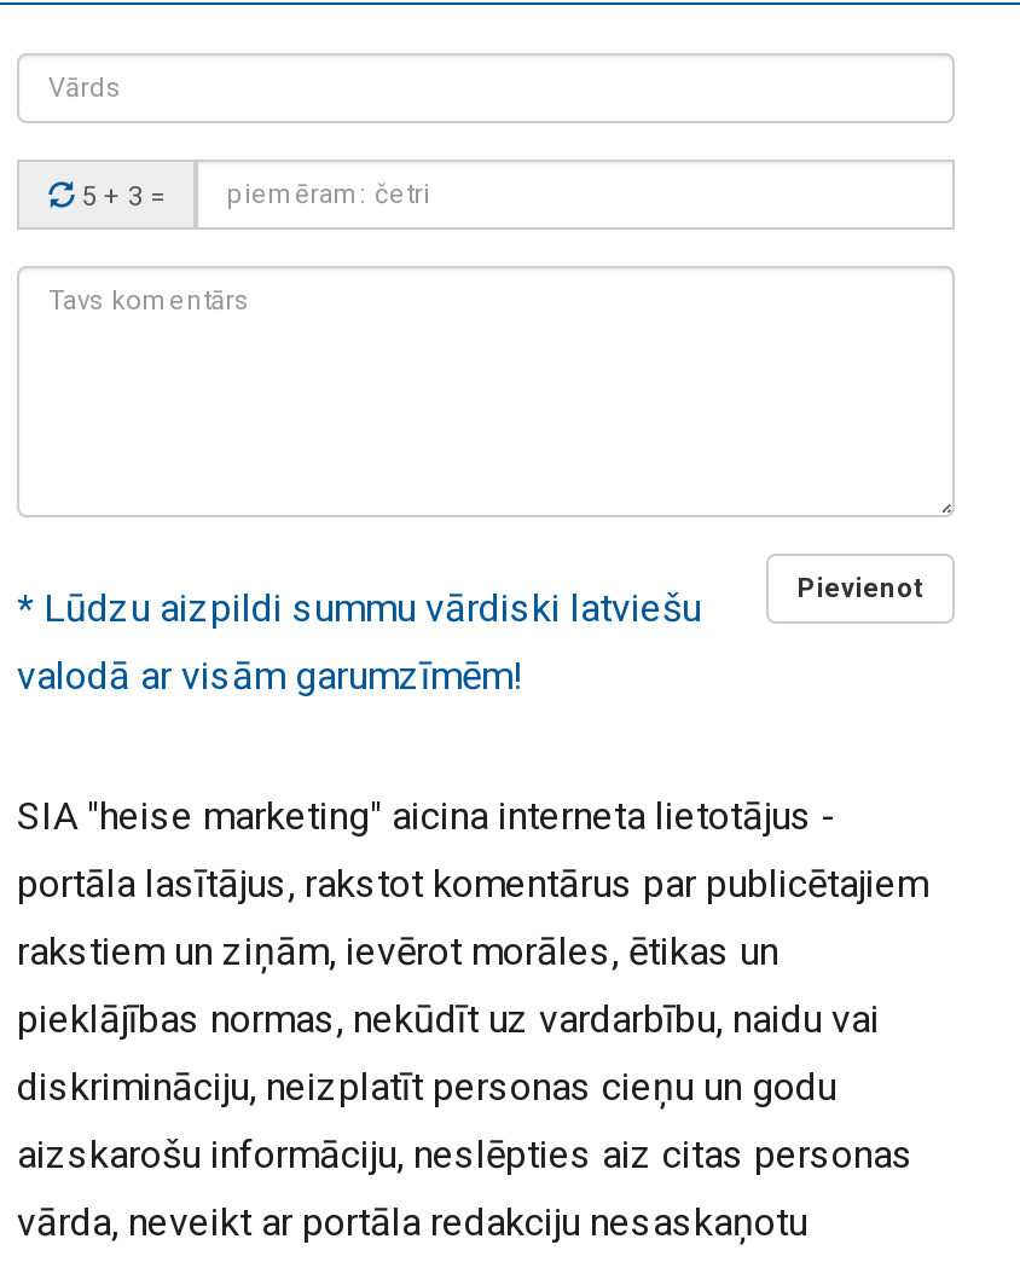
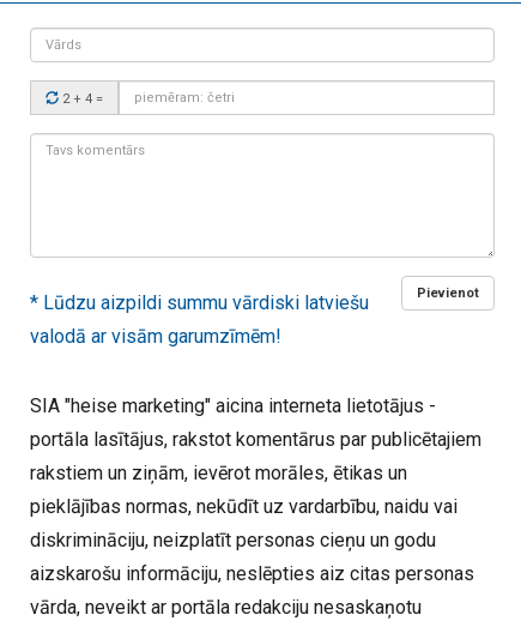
- 5 + 3 =
+ 2 + 4 =
